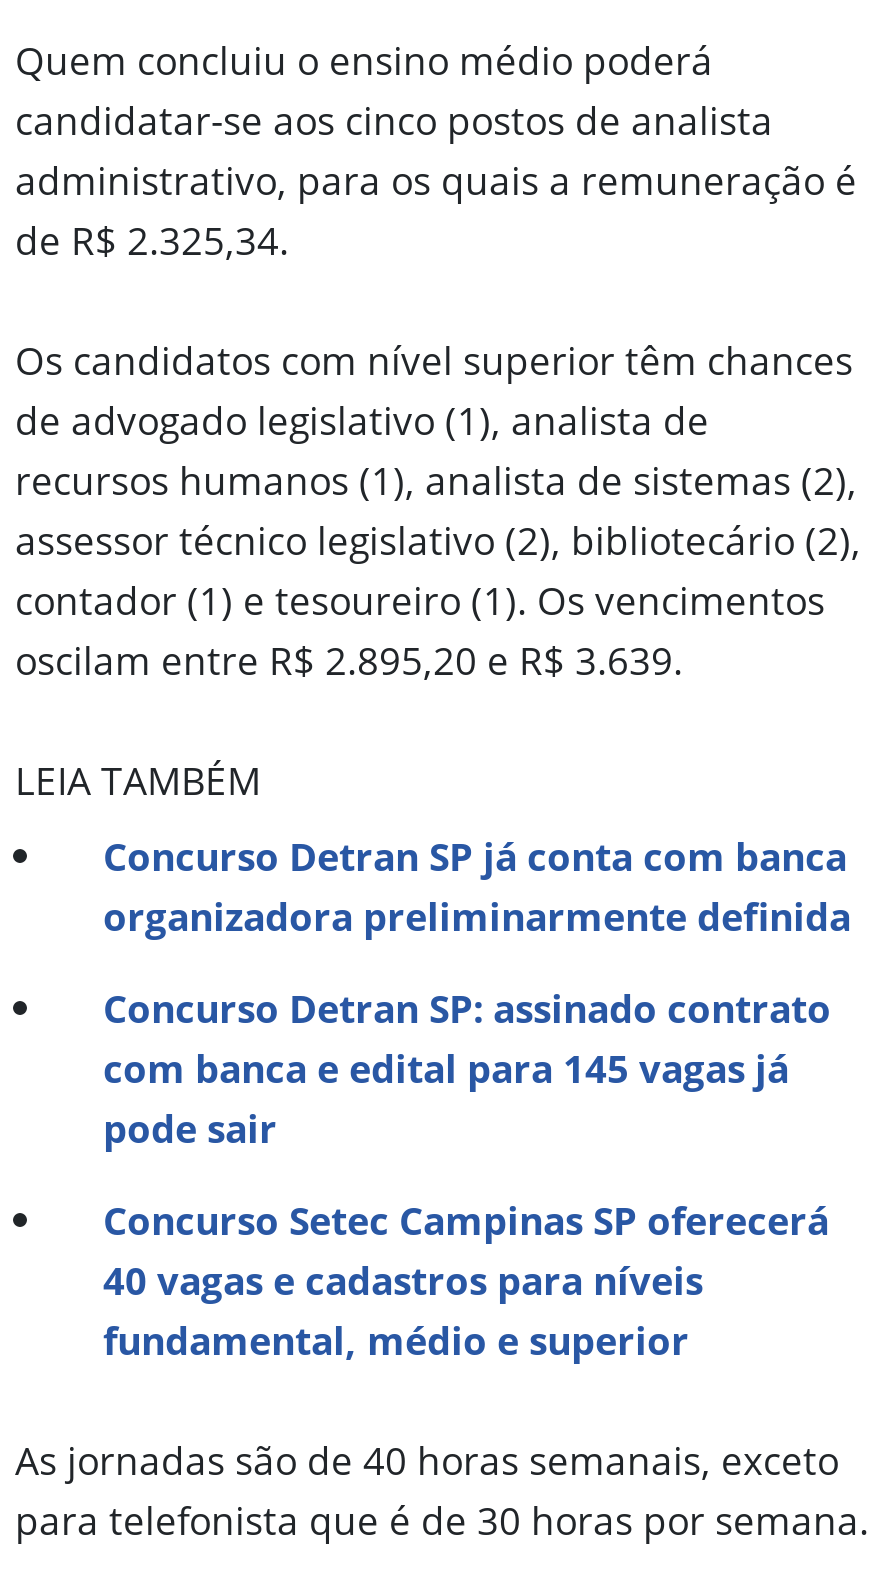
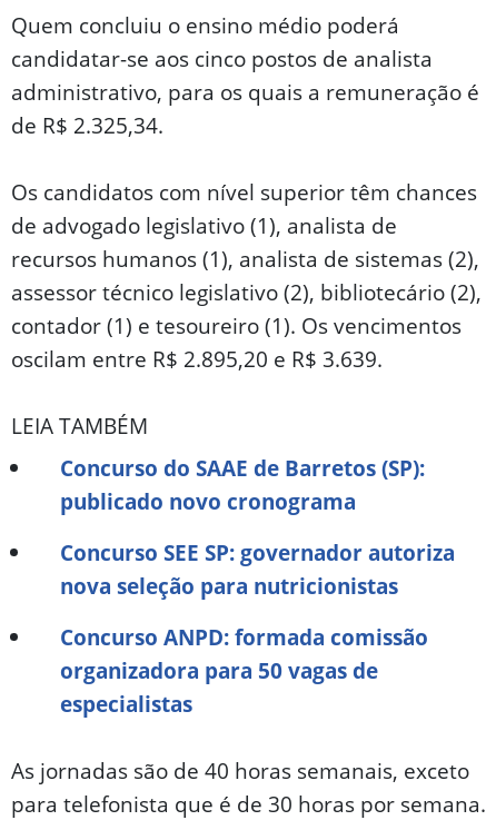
- Concurso Detran SP já conta com banca
- organizadora preliminarmente definida
+ Concurso do SAAE de Barretos (SP):
+ publicado novo cronograma

- Concurso Detran SP: assinado contrato
- com banca e edital para 145 vagas já
- pode sair
+ Concurso SEE SP: governador autoriza
+ nova seleção para nutricionistas

- Concurso Setec Campinas SP oferecerá
- 40 vagas e cadastros para níveis
- fundamental, médio e superior
+ Concurso ANPD: formada comissão
+ organizadora para 50 vagas de
+ especialistas
